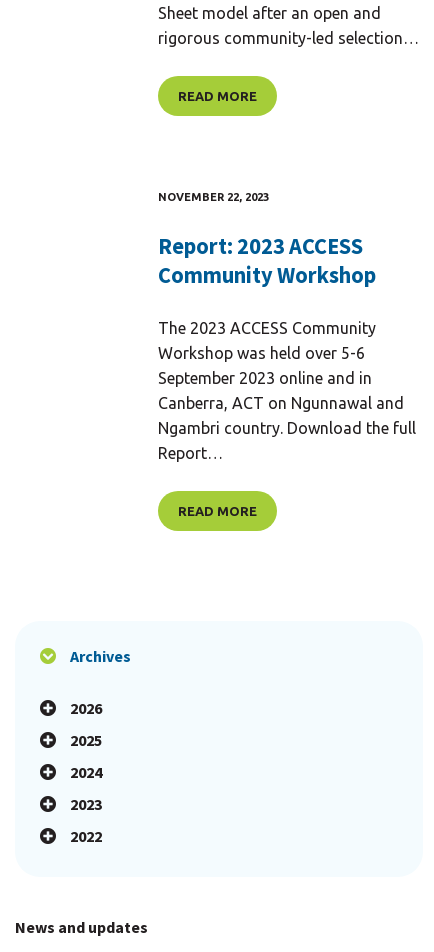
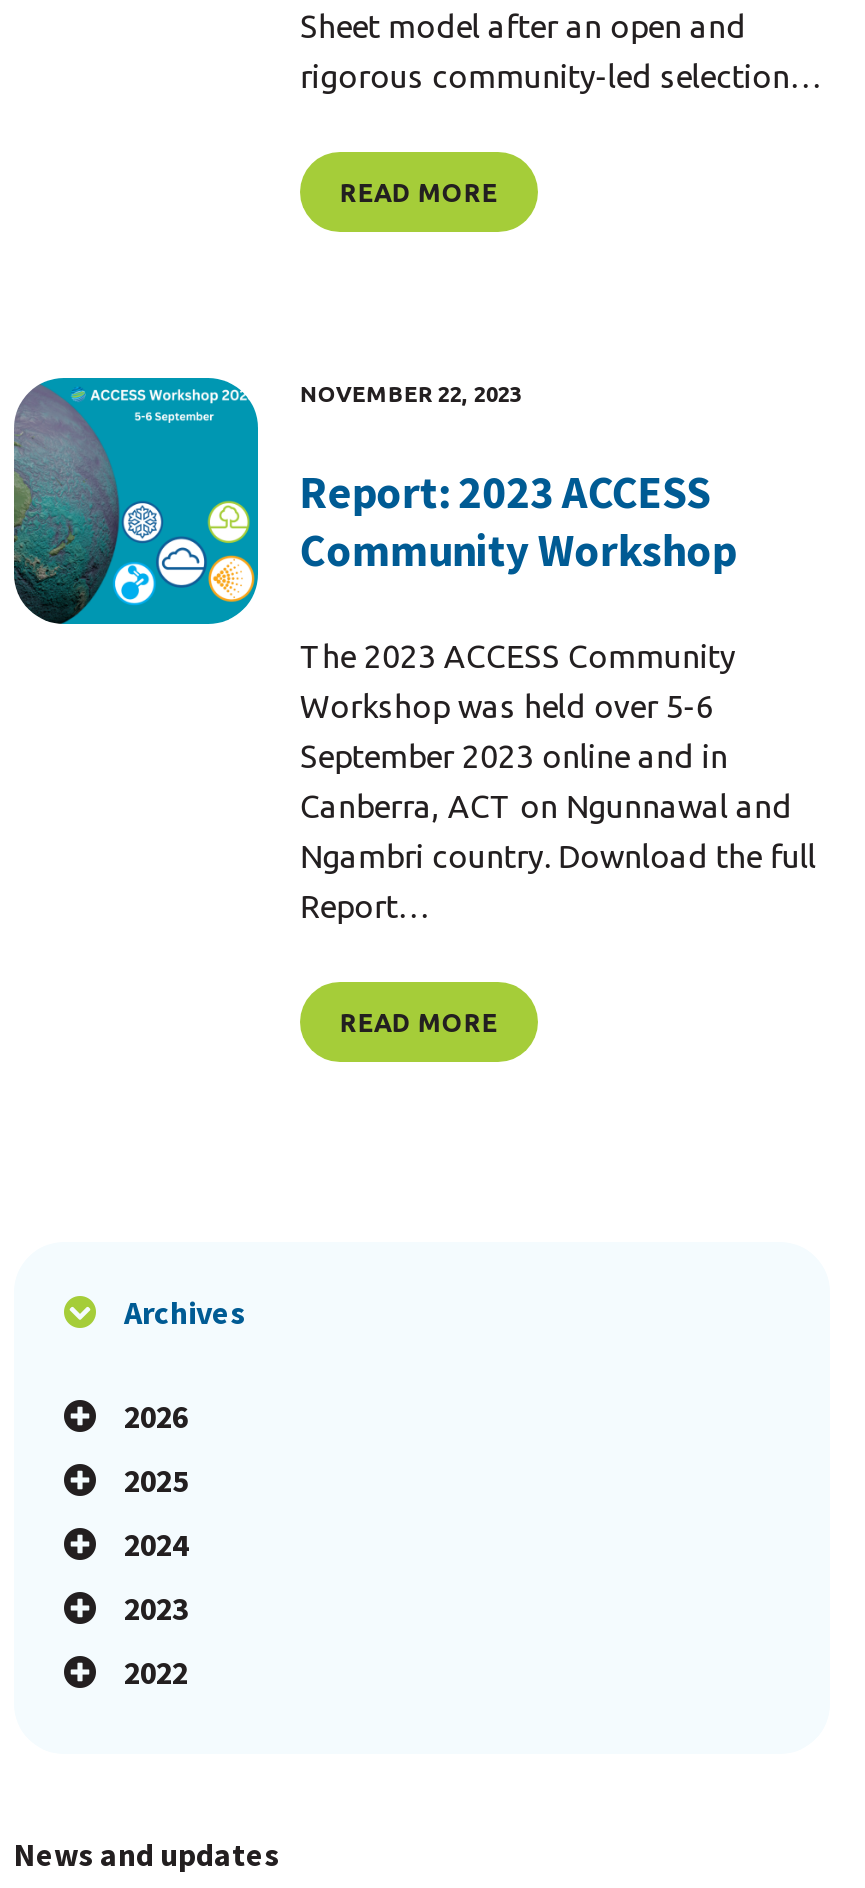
+ [image]
